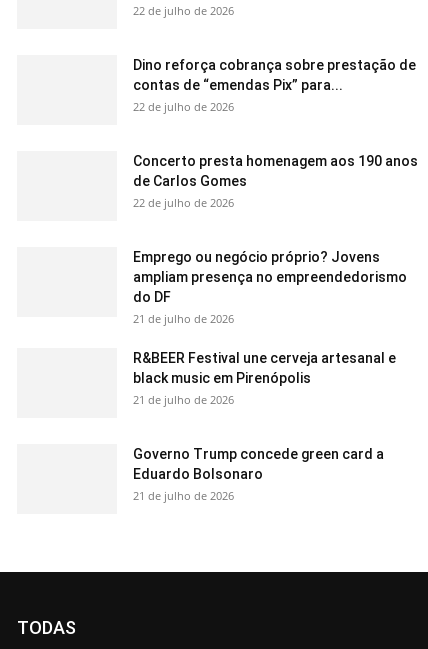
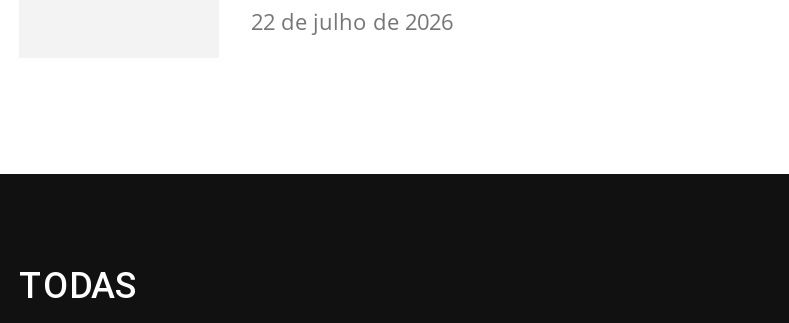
- Dino reforça cobrança sobre prestação de
- contas de “emendas Pix” para...
- 22 de julho de 2026
- Concerto presta homenagem aos 190 anos
- de Carlos Gomes
- 22 de julho de 2026
- Emprego ou negócio próprio? Jovens
- ampliam presença no empreendedorismo
- do DF
- 21 de julho de 2026
- R&BEER Festival une cerveja artesanal e
- black music em Pirenópolis
- 21 de julho de 2026
- Governo Trump concede green card a
- Eduardo Bolsonaro
- 21 de julho de 2026
